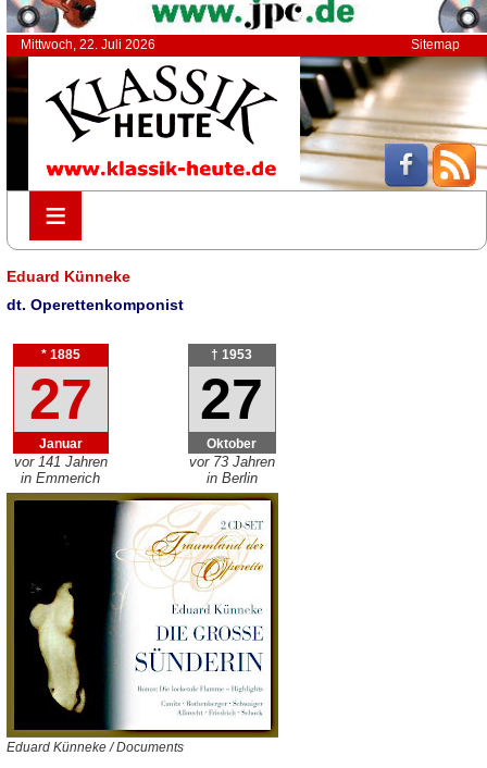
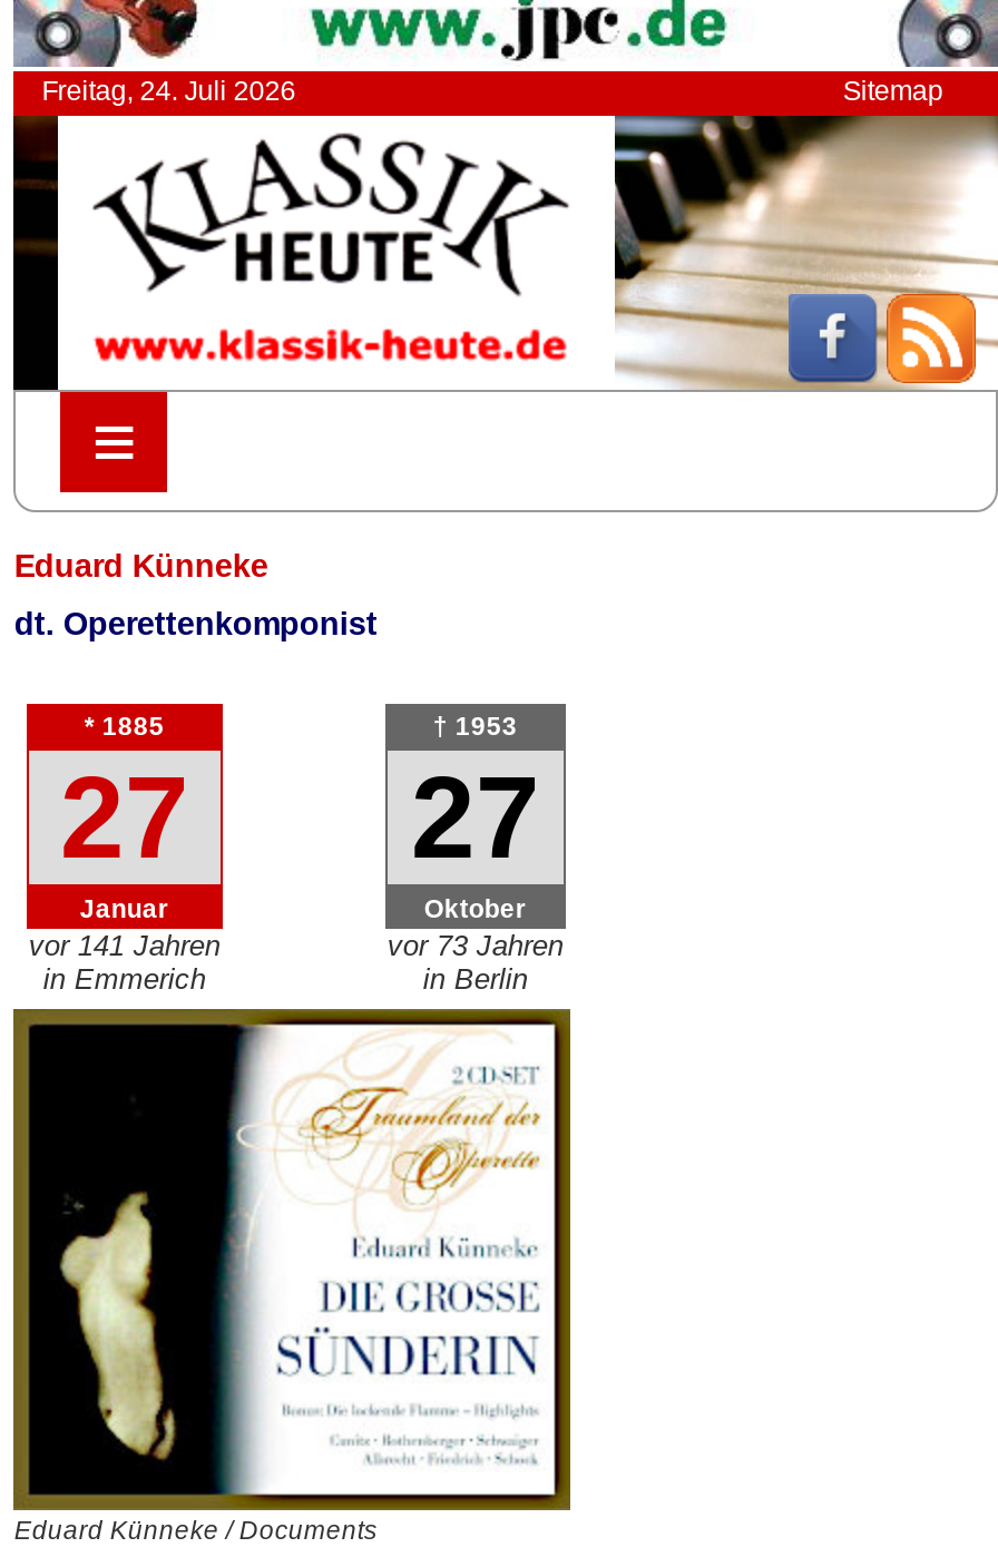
- Mittwoch, 22. Juli 2026
+ Freitag, 24. Juli 2026
